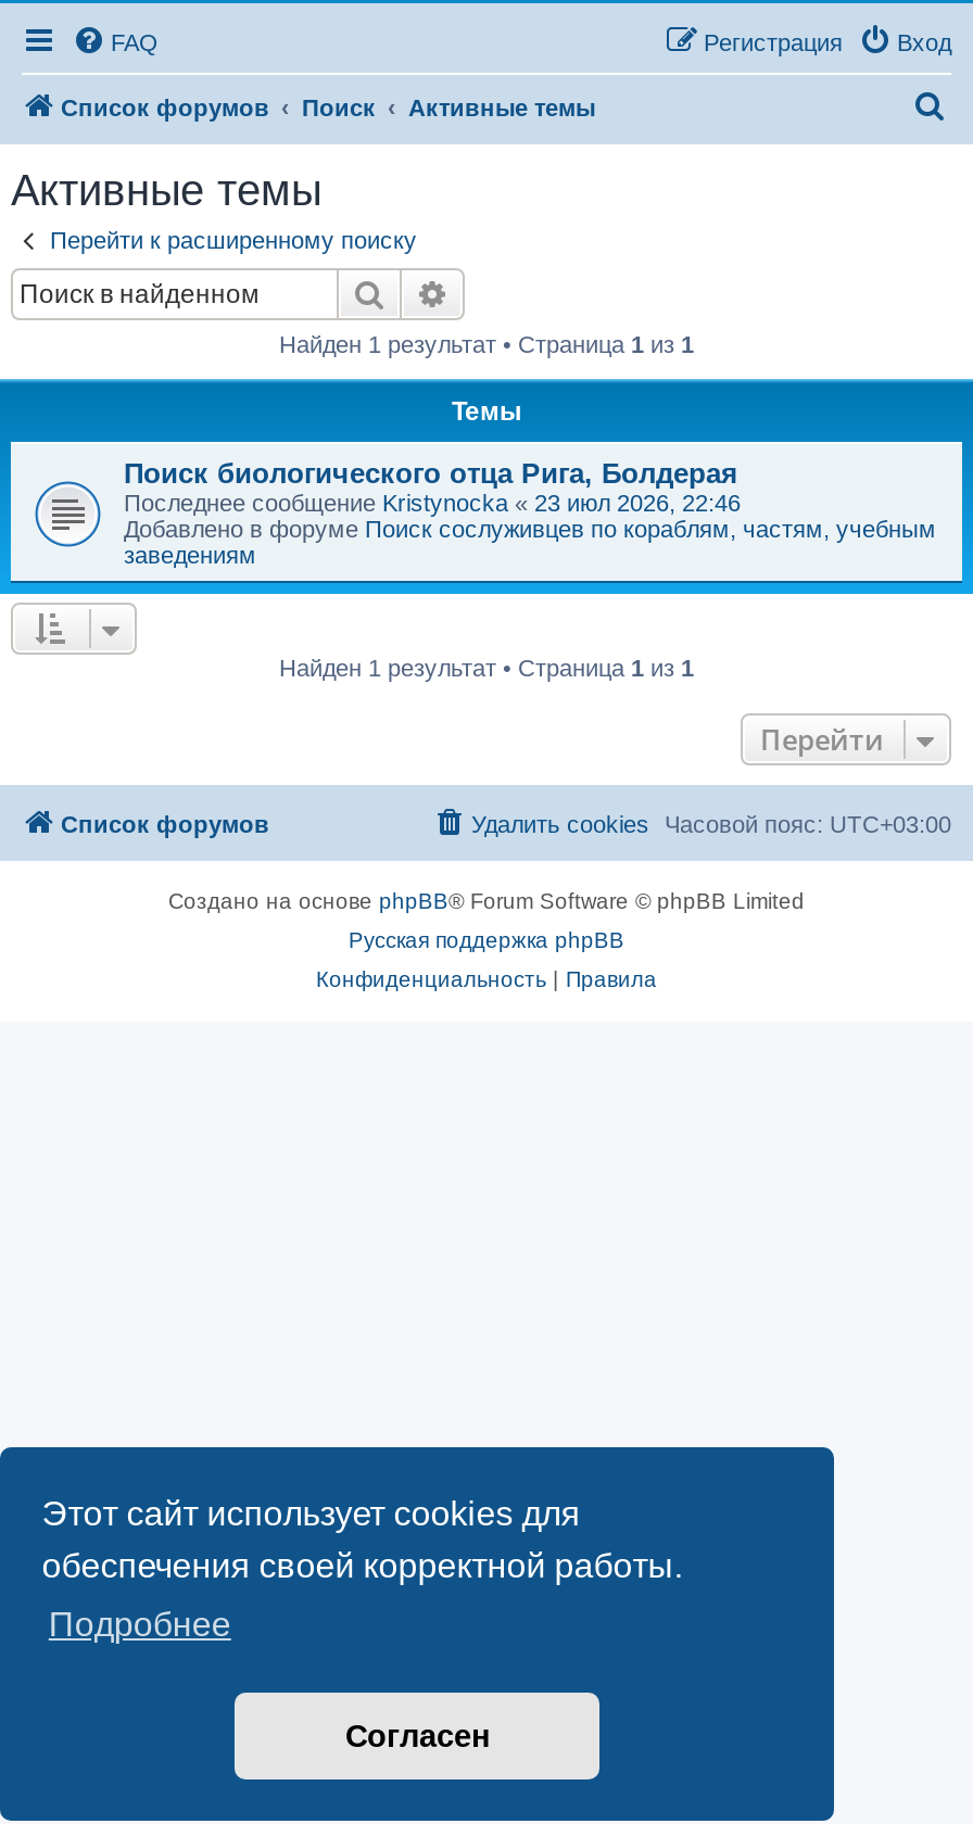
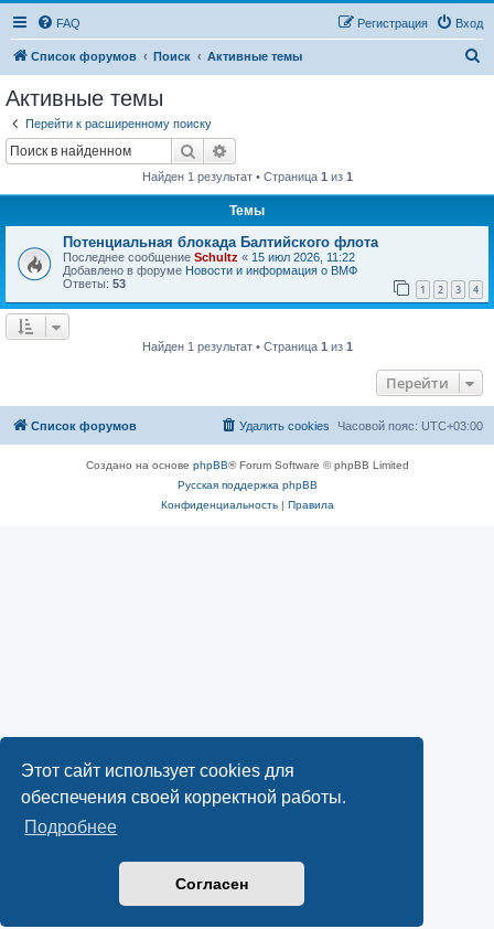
- Поиск биологического отца Рига, Болдерая
- Последнее сообщение Kristynocka «23 июл 2026, 22:46
- Добавлено в форуме Поиск сослуживцев по кораблям, частям, учебным
- заведениям
+ Потенциальная блокада Балтийского флота
+ Последнее сообщение Schultz «15 июл 2026, 11:22
+ Добавлено в форуме Новости и информация о ВМФ
+ Ответы: 53
+ 1
+ 2
+ 3
+ 4
